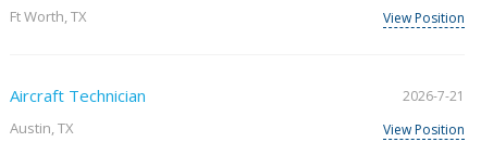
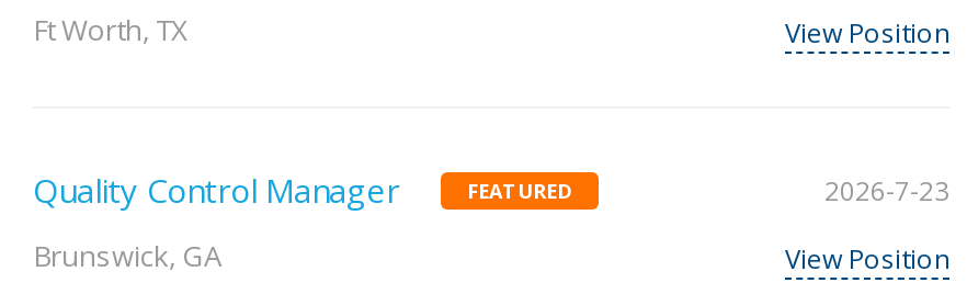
- Aircraft Technician
+ Quality Control Manager
+ FEATURED

- 2026-7-21
+ 2026-7-23

- Austin, TX
+ Brunswick, GA
